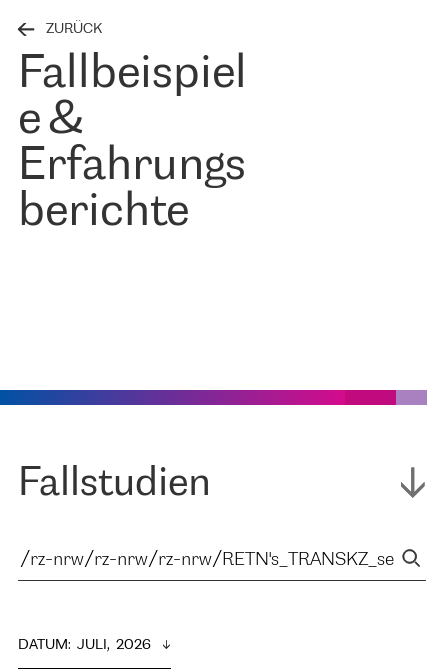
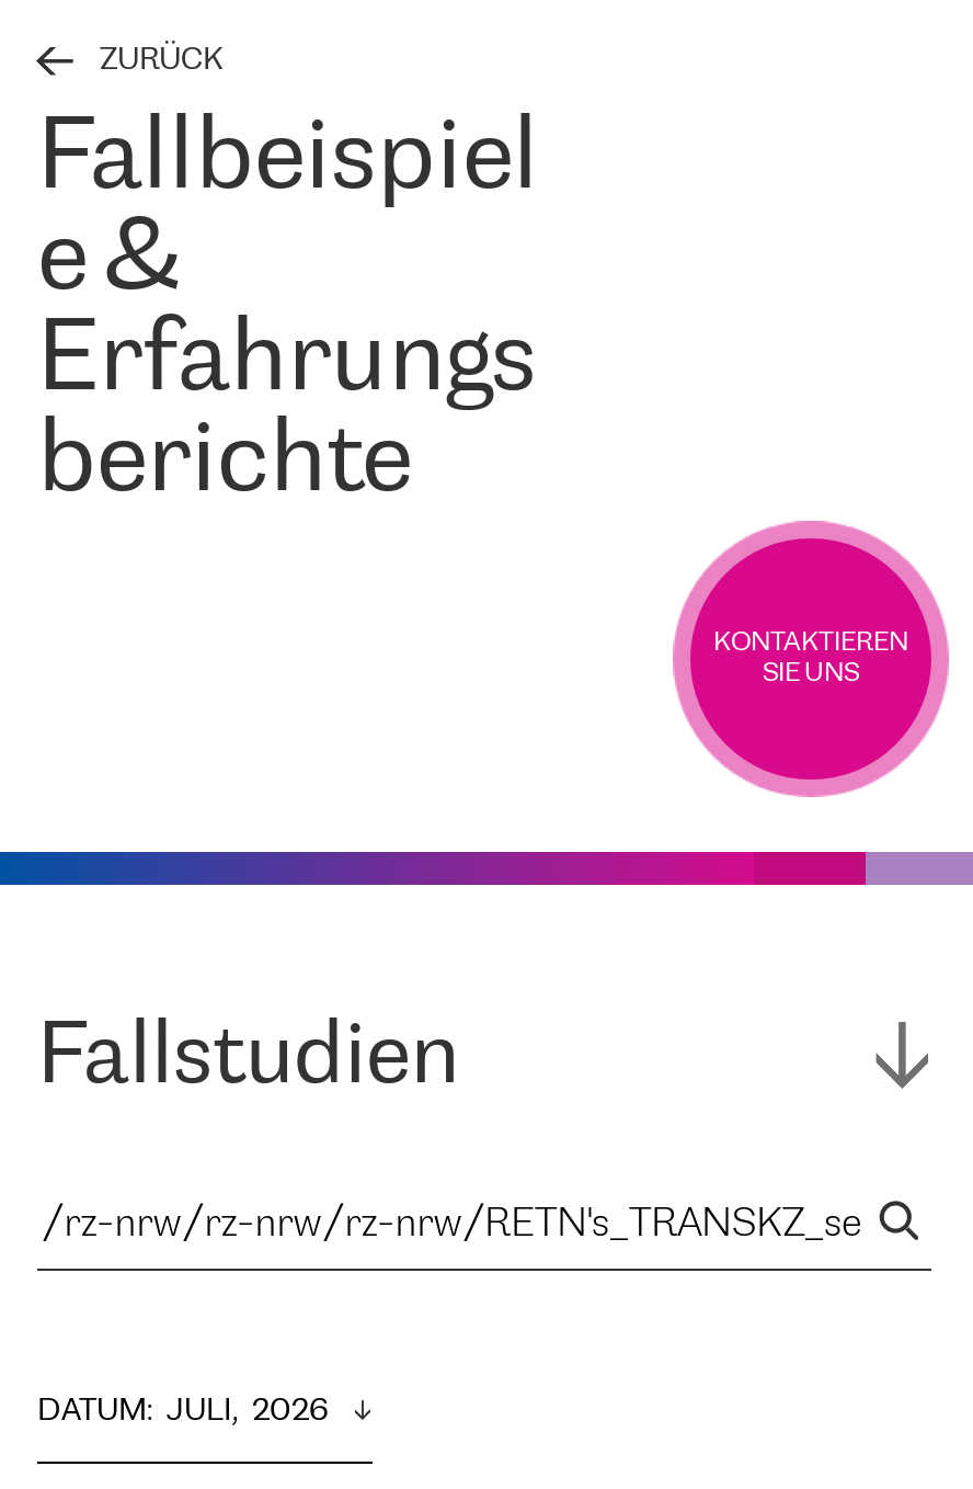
+ [image]
+ KONTAKTIEREN
+ SIE UNS
